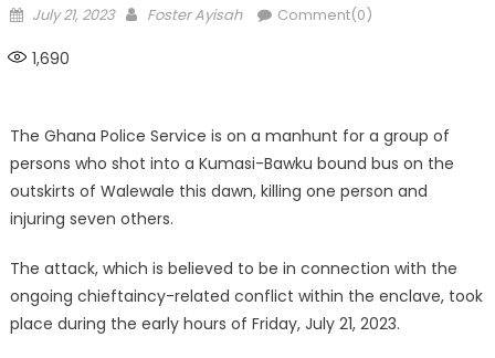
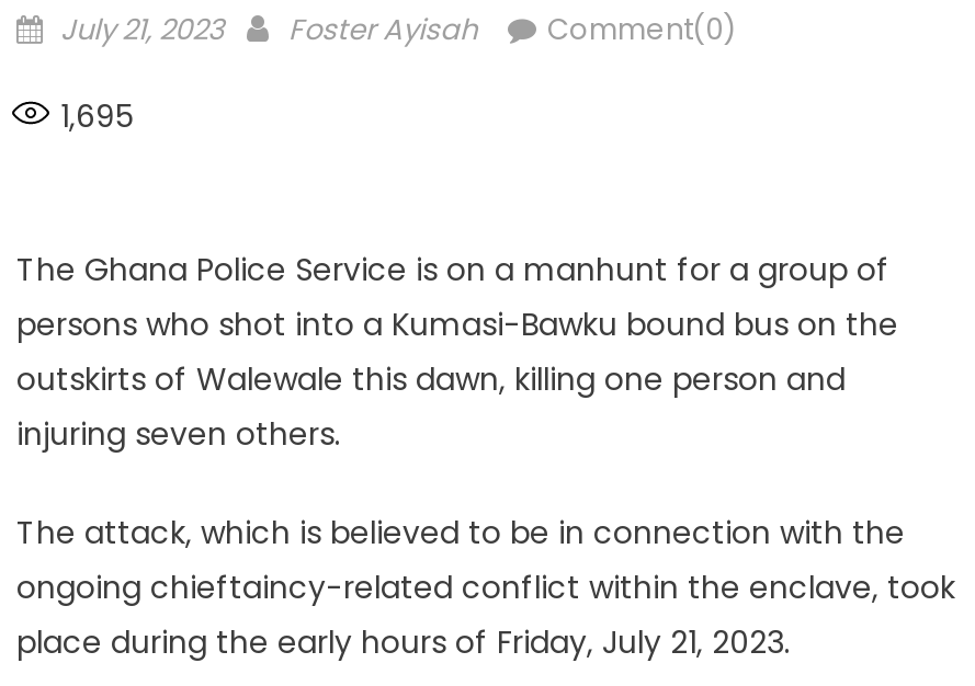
- 1,690
+ 1,695
